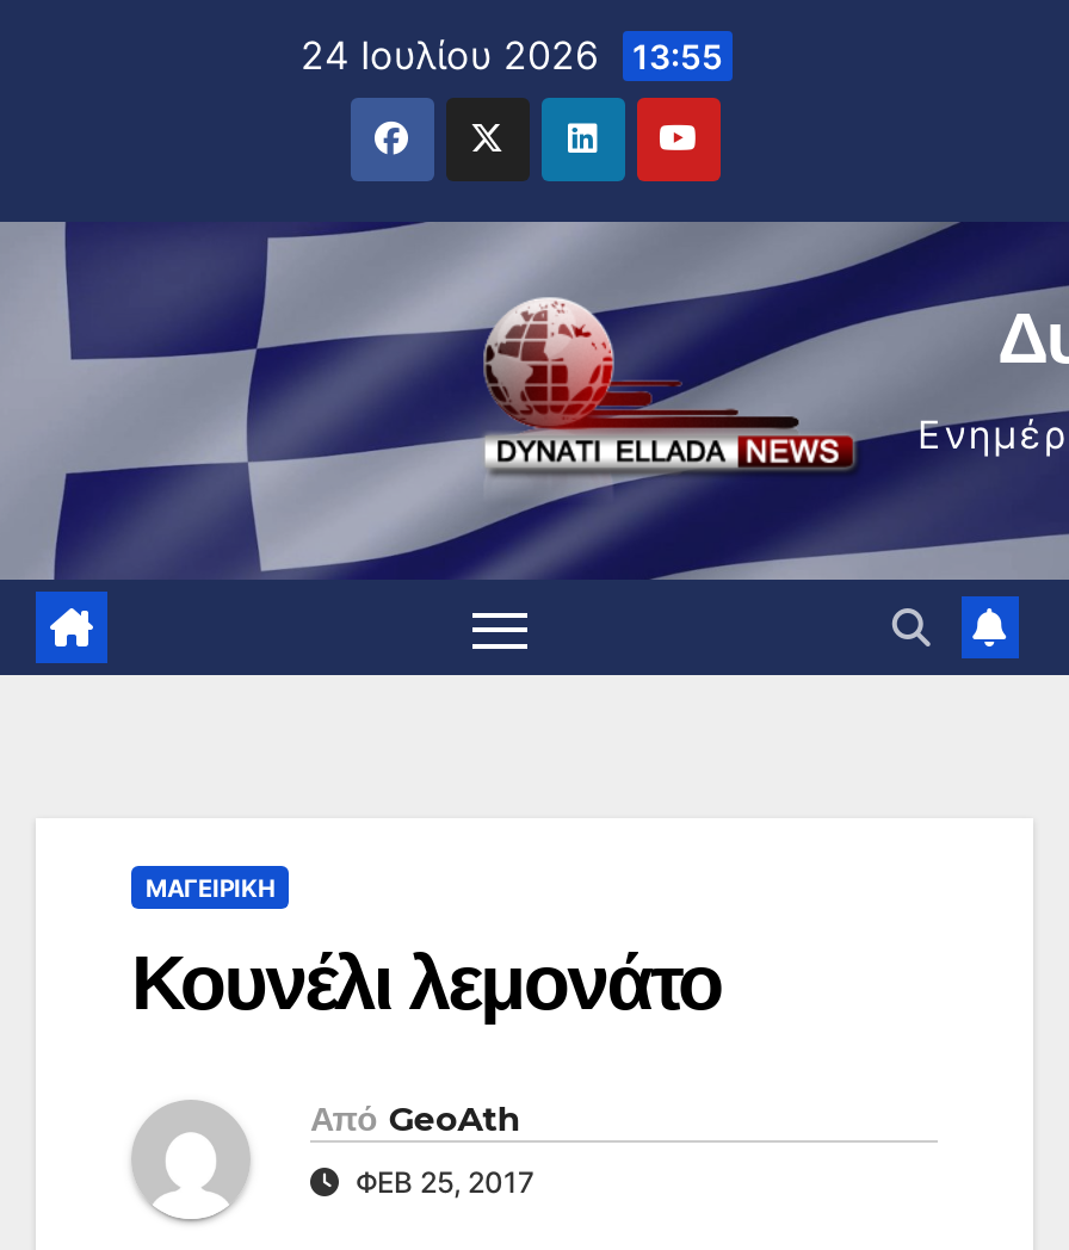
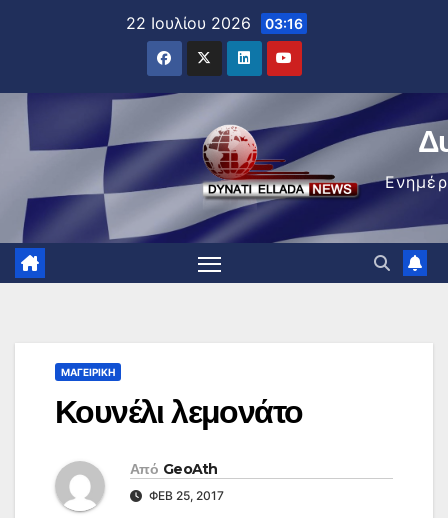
- 24 Ιουλίου 2026 13:55
+ 22 Ιουλίου 2026 03:16
